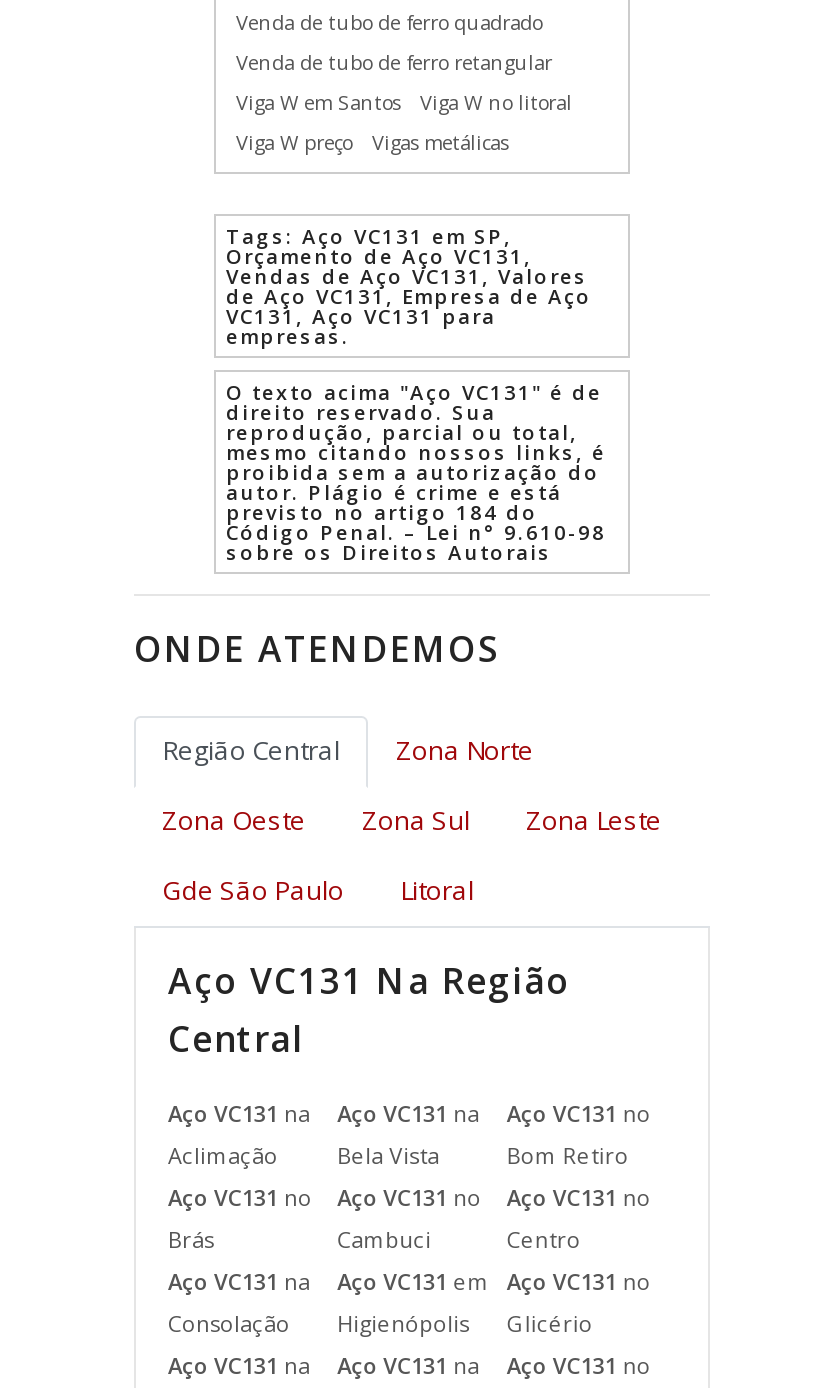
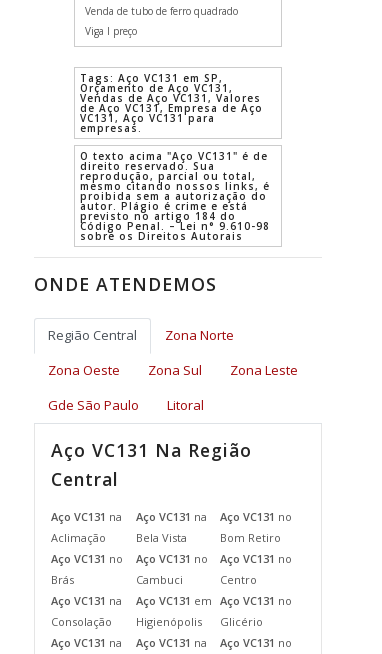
- Venda de tubo de ferro retangular
- Viga W em Santos
- Viga W no litoral
- Viga W preço
- Vigas metálicas
+ Viga I preço
